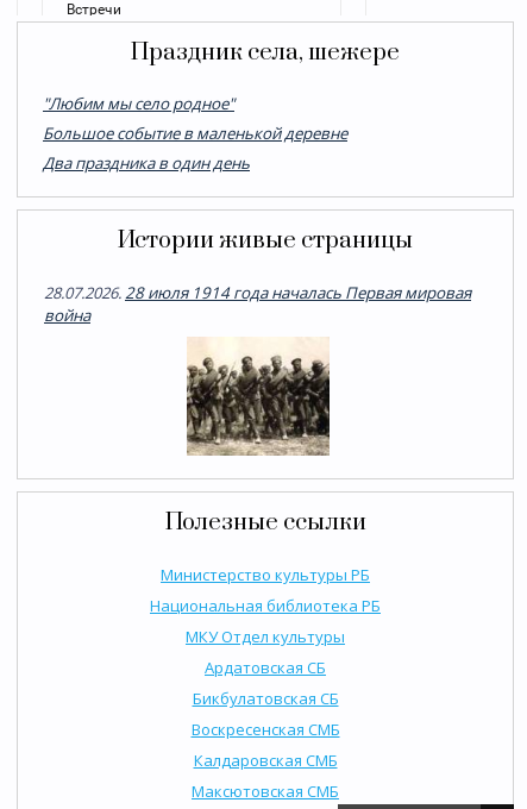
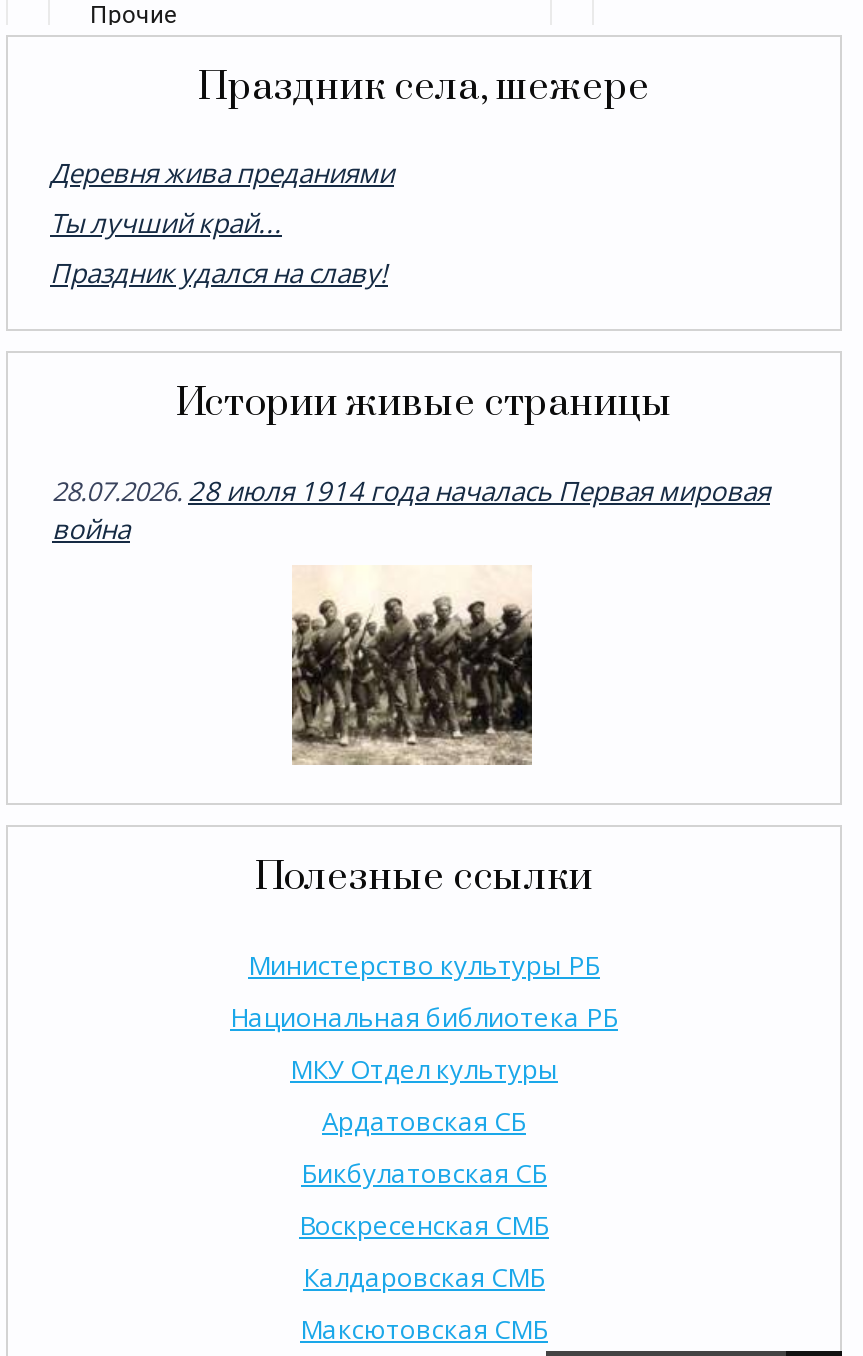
- "Любим мы село родное"
- Большое событие в маленькой деревне
- Два праздника в один день
+ Деревня жива преданиями
+ Ты лучший край...
+ Праздник удался на славу!
